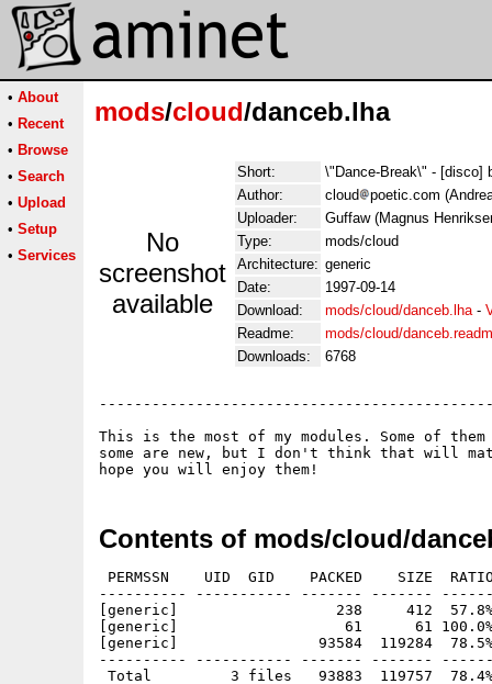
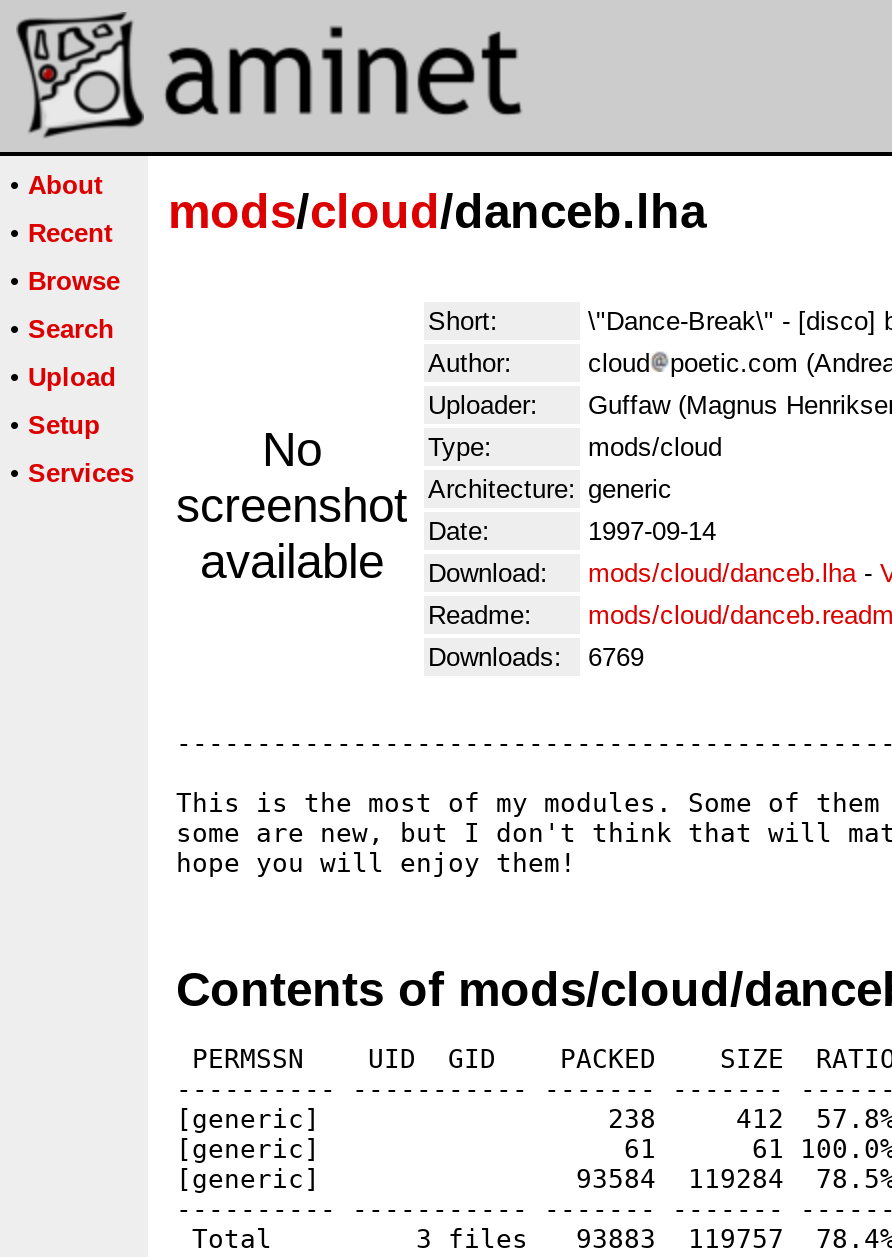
- Downloads: 6768
+ Downloads: 6769
